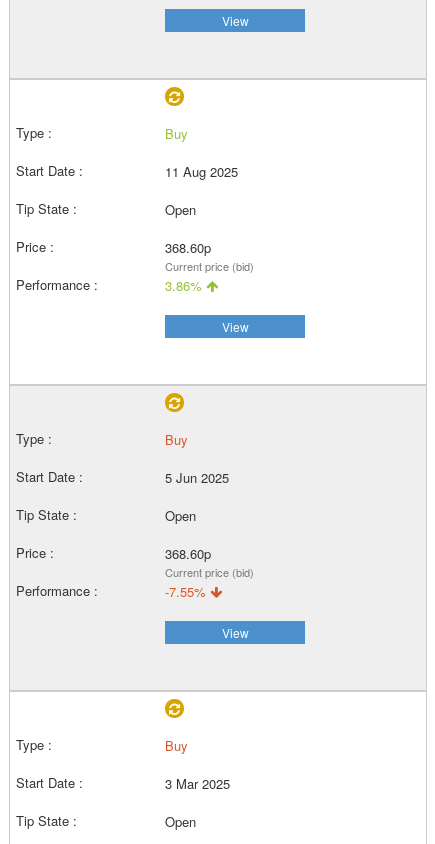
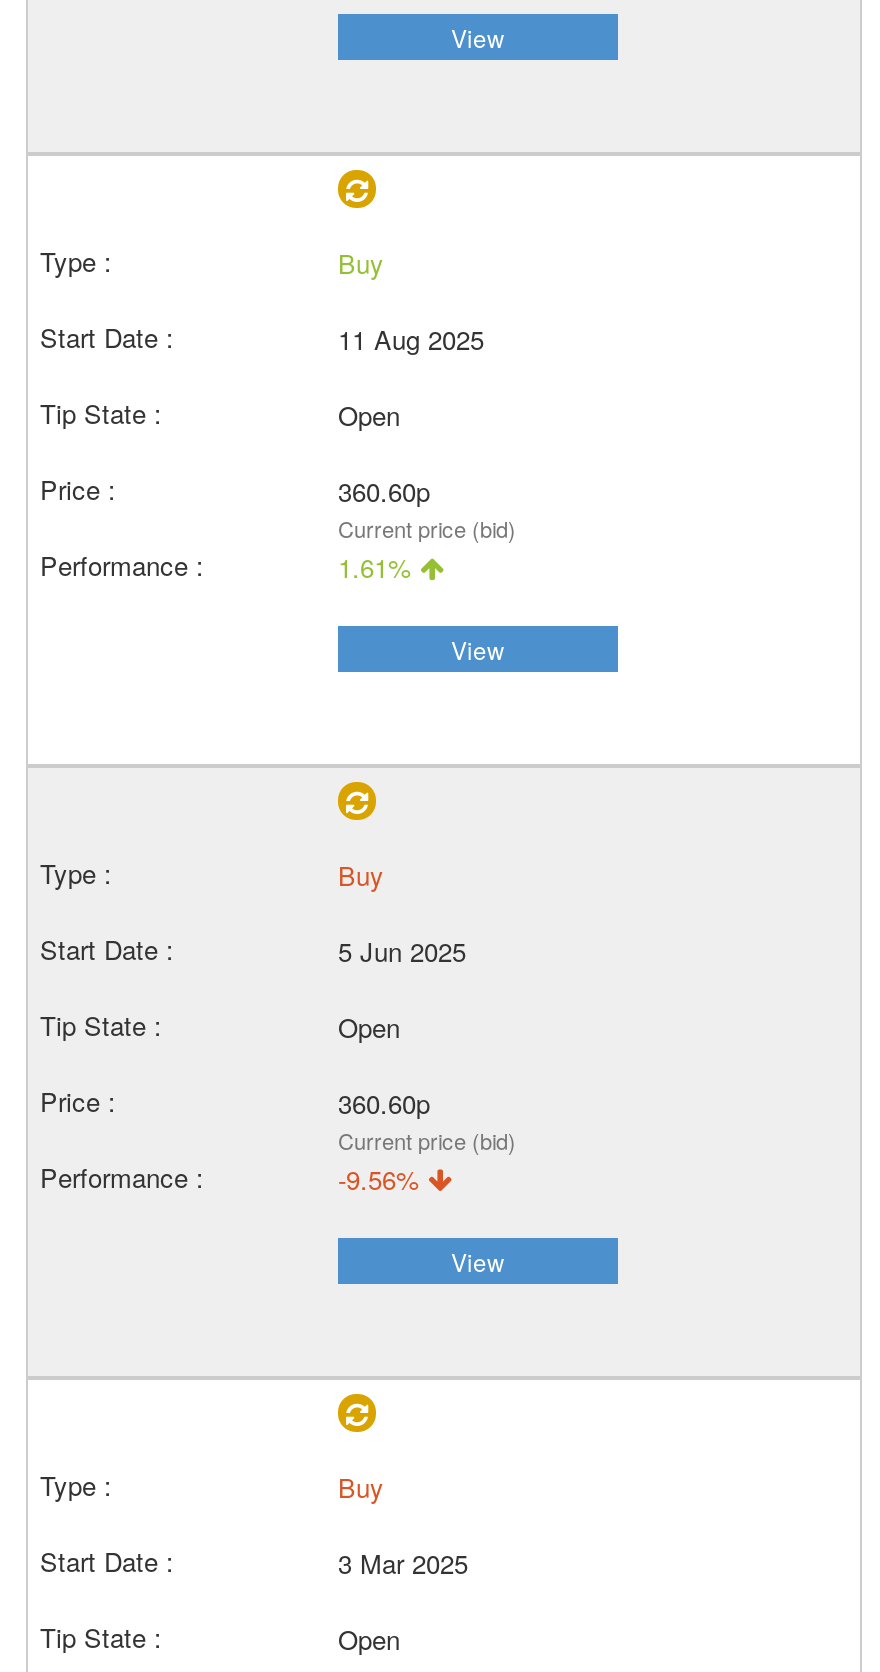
- 368.60p
+ 360.60p

- 3.86%
+ 1.61%

- 368.60p
+ 360.60p

- -7.55%
+ -9.56%
